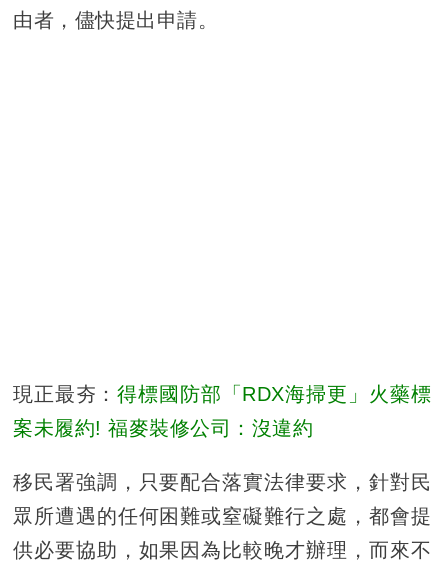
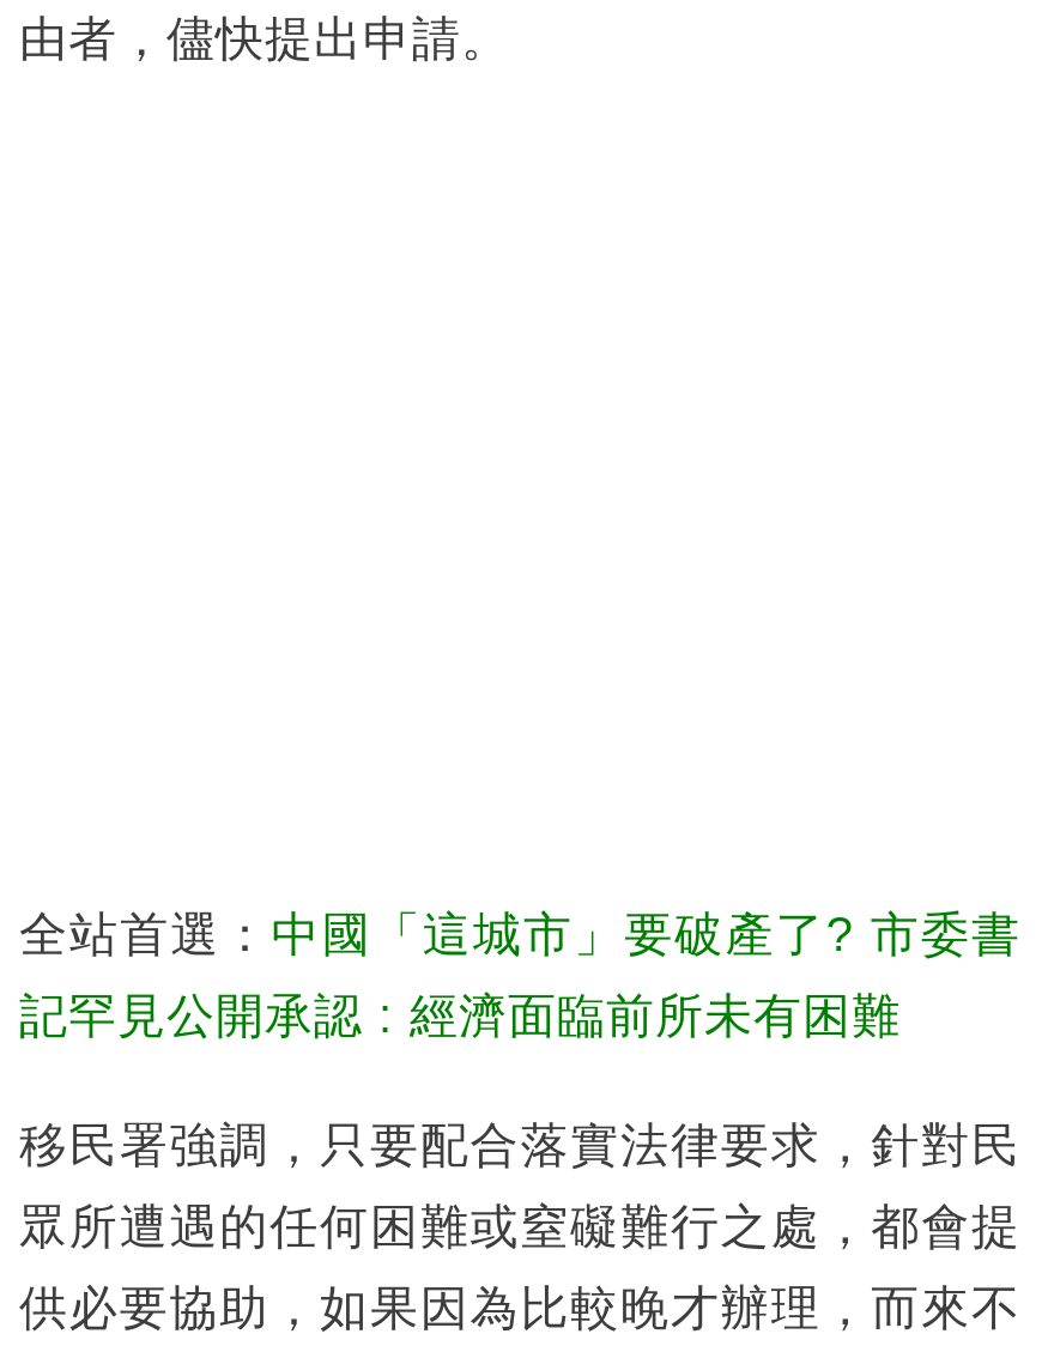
- 現正最夯：得標國防部「RDX海掃更」火藥標
+ 全站首選：中國「這城市」要破產了? 市委書

- 案未履約! 福麥裝修公司：沒違約
+ 記罕見公開承認 : 經濟面臨前所未有困難
